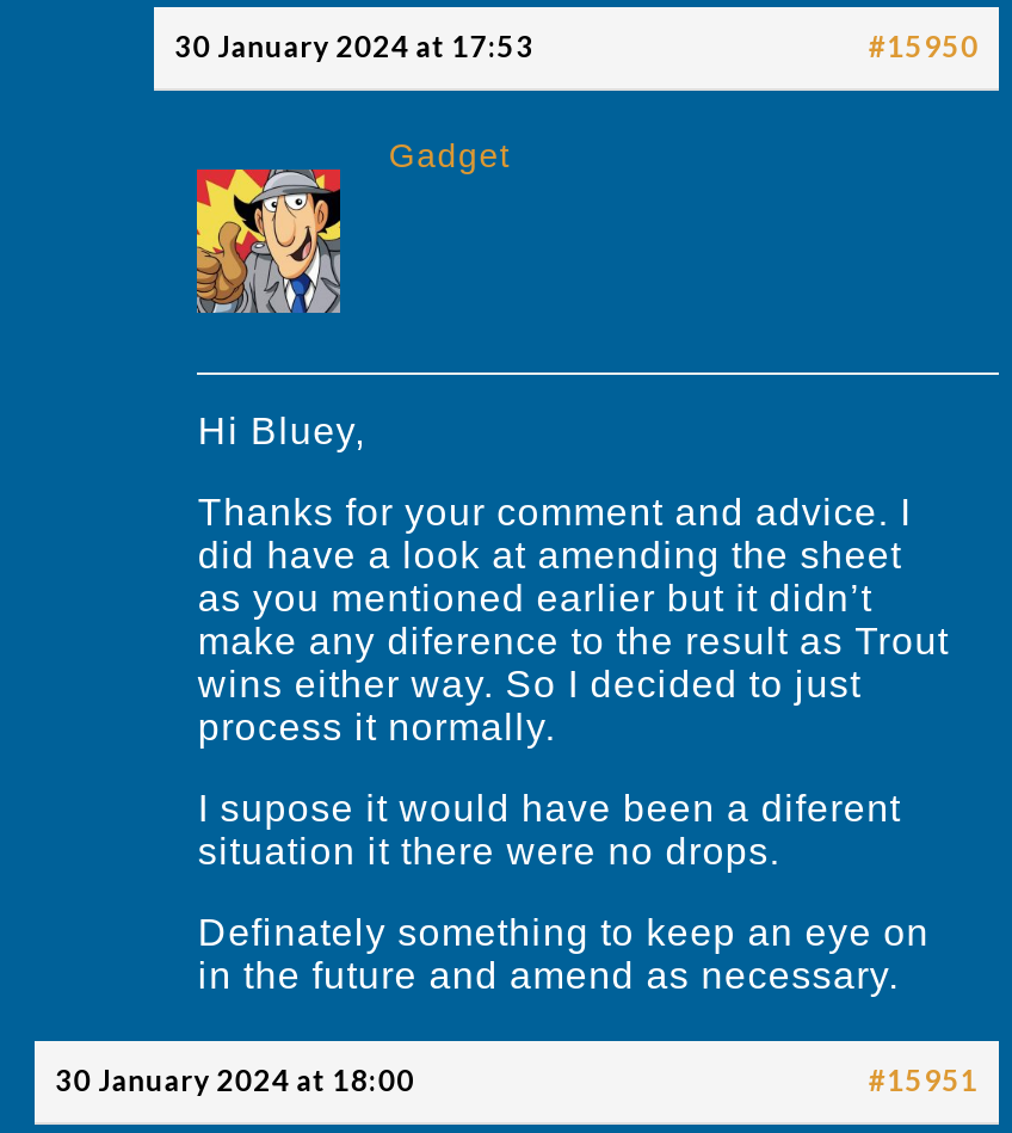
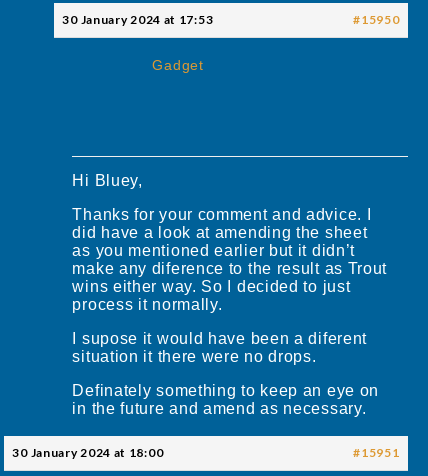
- [image]
